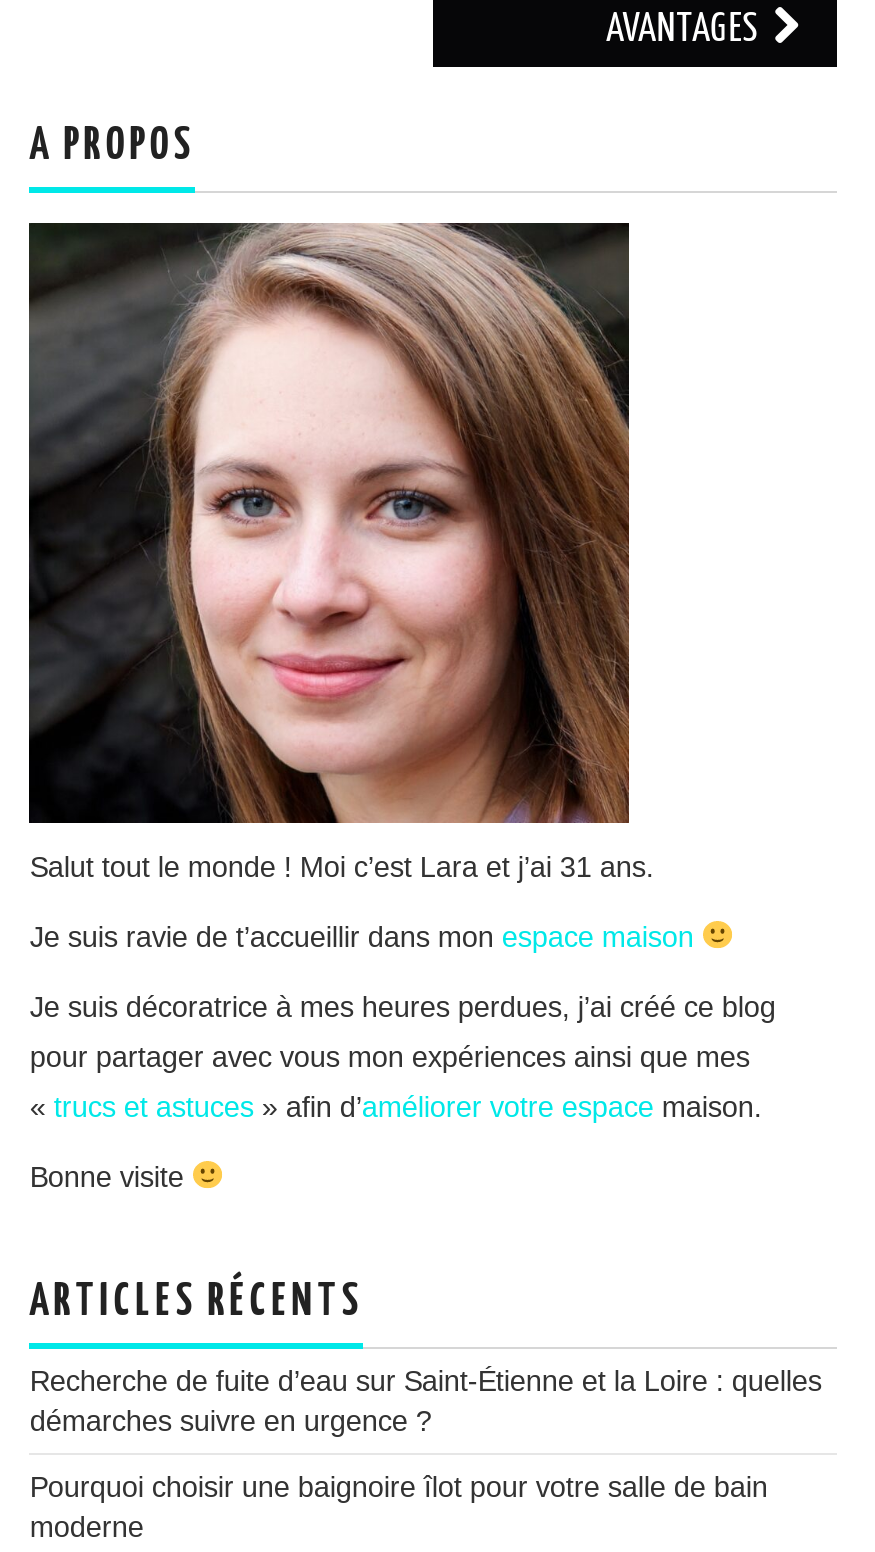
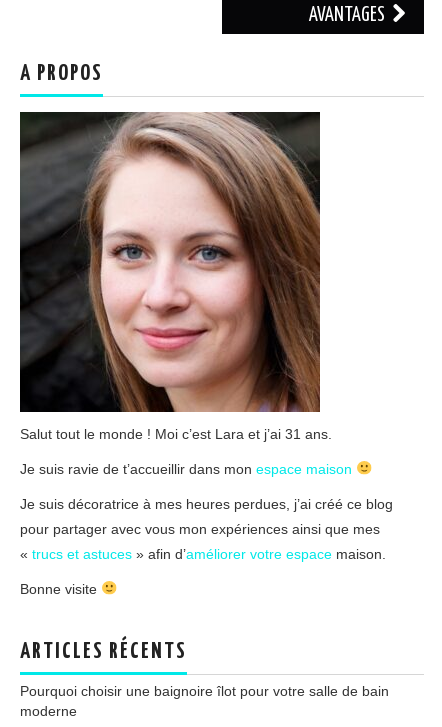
- Recherche de fuite d’eau sur Saint-Étienne et la Loire : quelles
- démarches suivre en urgence ?
